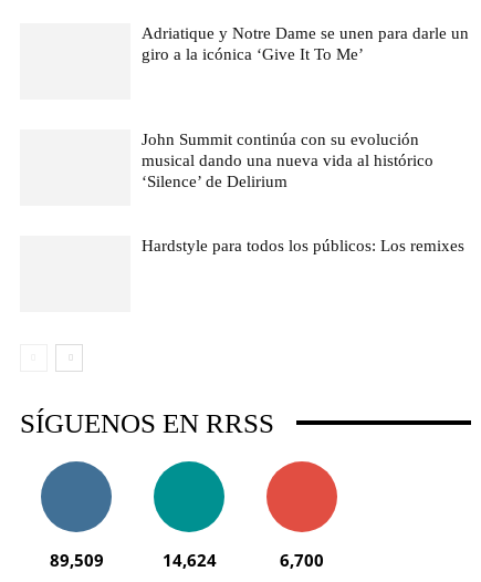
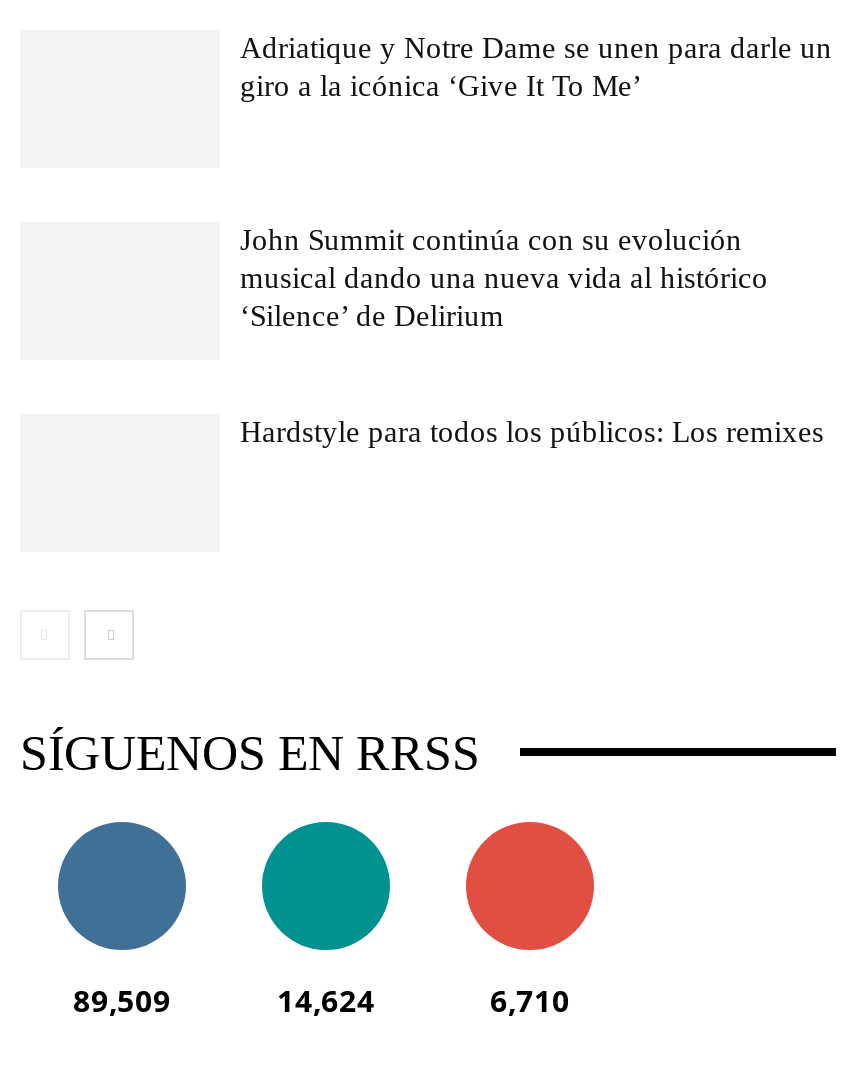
- 6,700
+ 6,710
